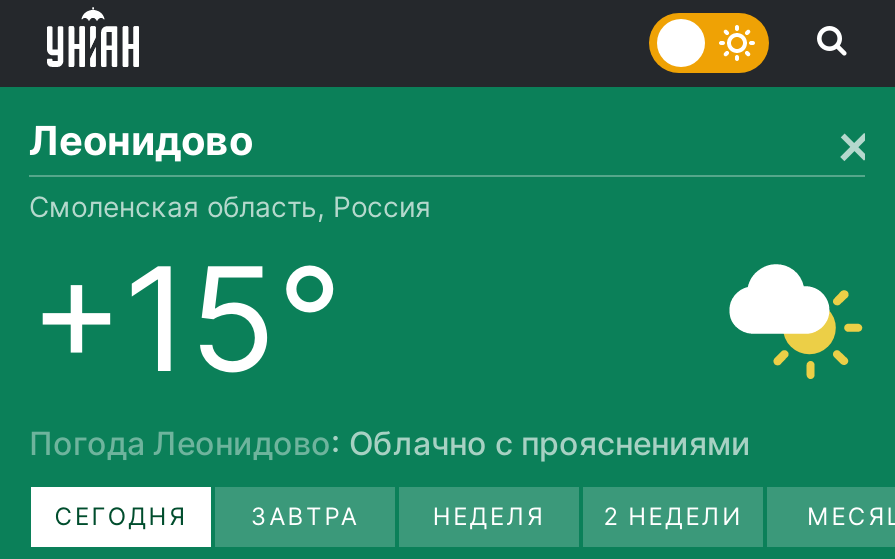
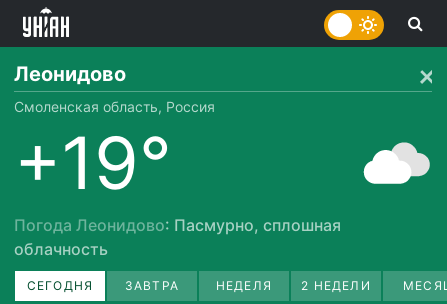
- [image]
- +15°
- Погода Леонидово: Облачно с прояснениями
+ [image]
+ +19°
+ Погода Леонидово: Пасмурно, сплошная
+ облачность
